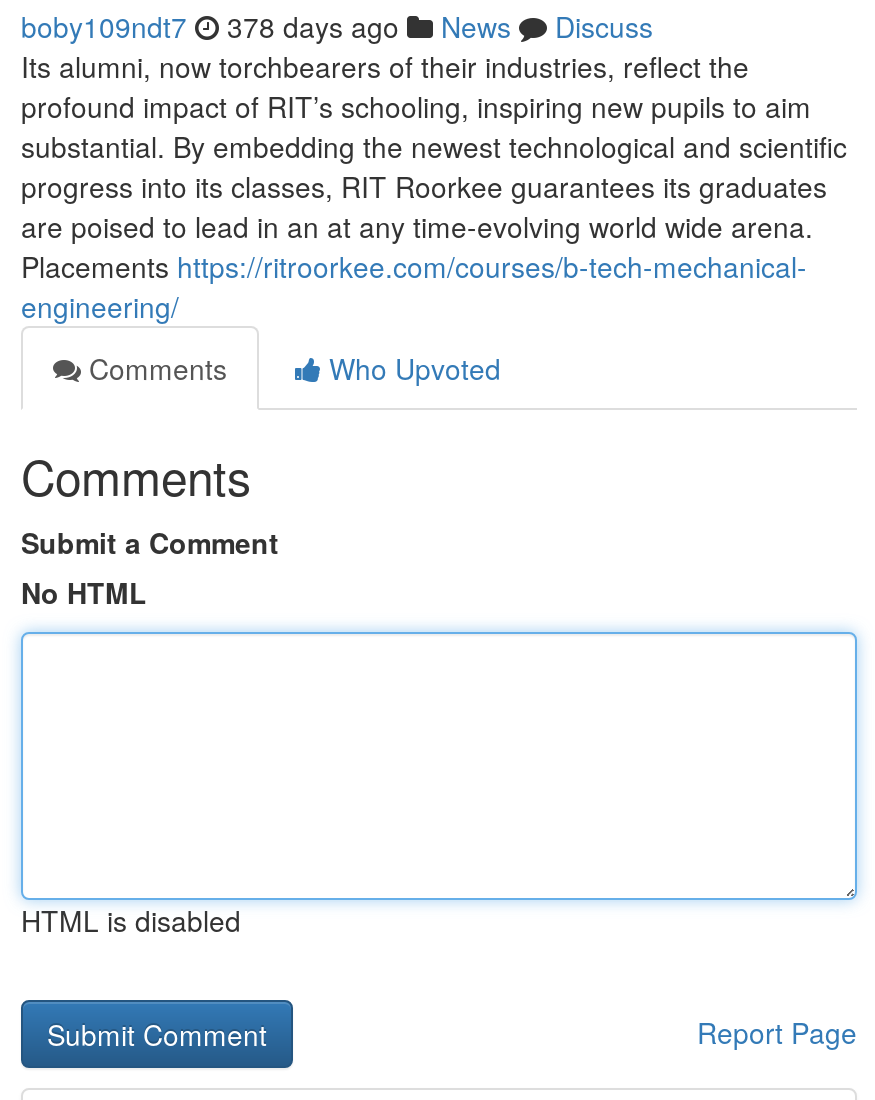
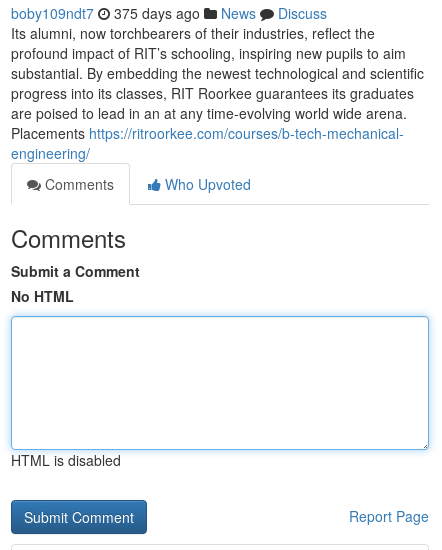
- boby109ndt7 378 days ago News Discuss
+ boby109ndt7 375 days ago News Discuss
